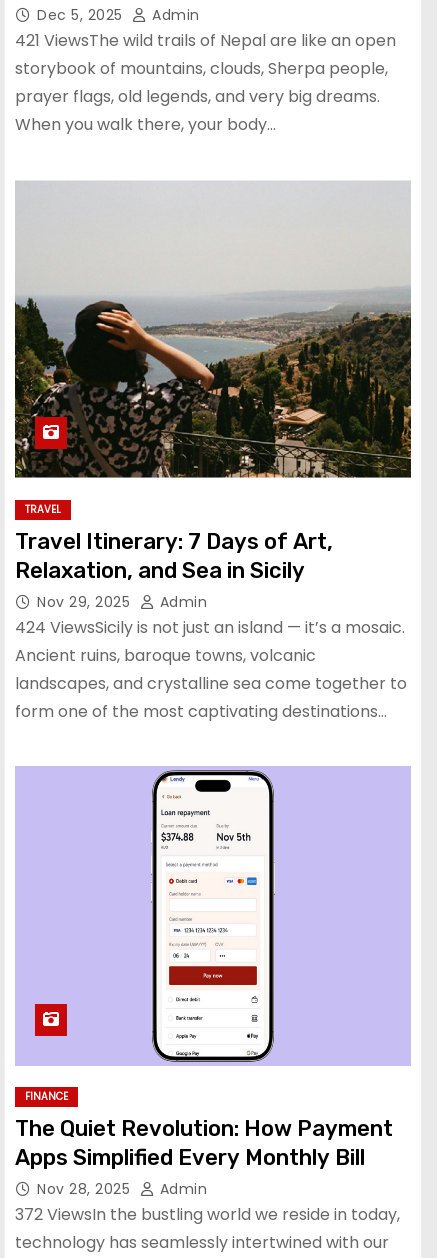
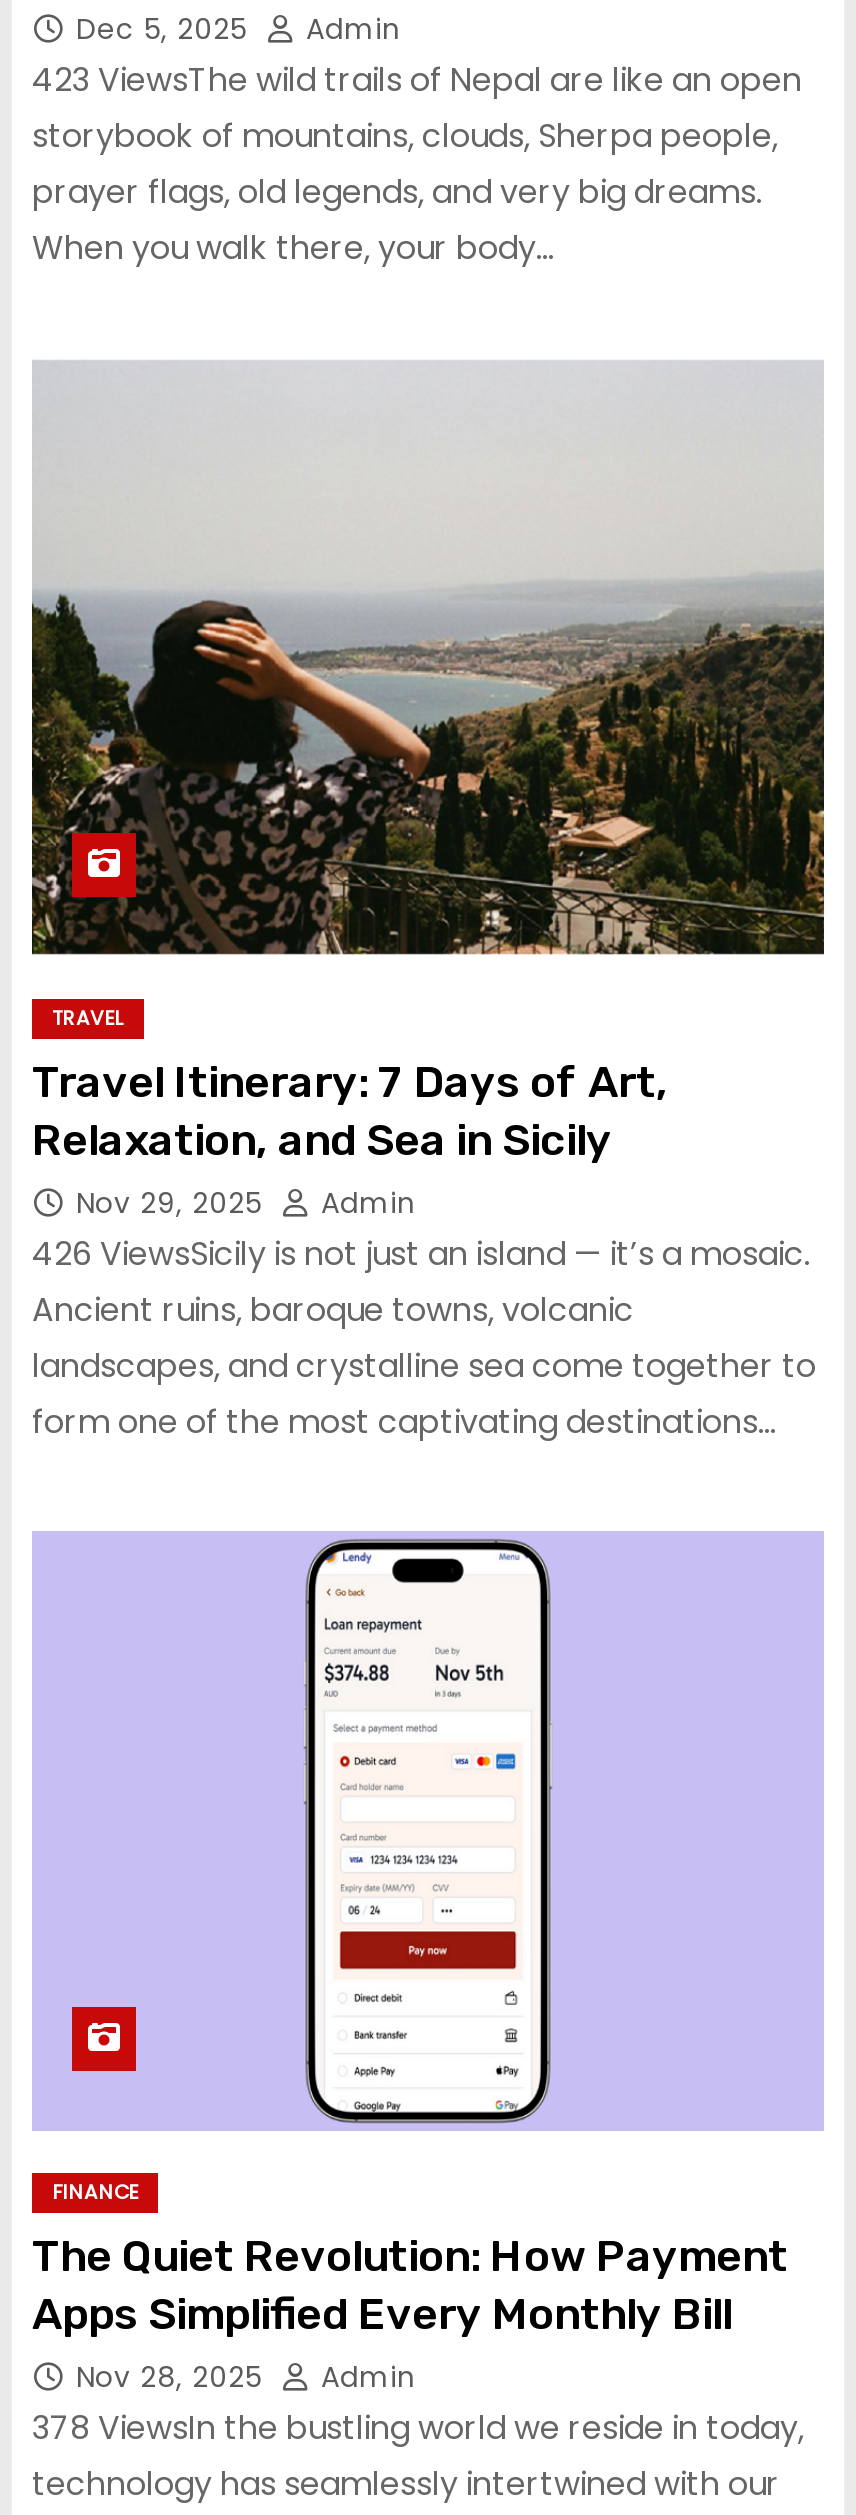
- 421 ViewsThe wild trails of Nepal are like an open
+ 423 ViewsThe wild trails of Nepal are like an open

- 424 ViewsSicily is not just an island — it’s a mosaic.
+ 426 ViewsSicily is not just an island — it’s a mosaic.

- 372 ViewsIn the bustling world we reside in today,
+ 378 ViewsIn the bustling world we reside in today,
